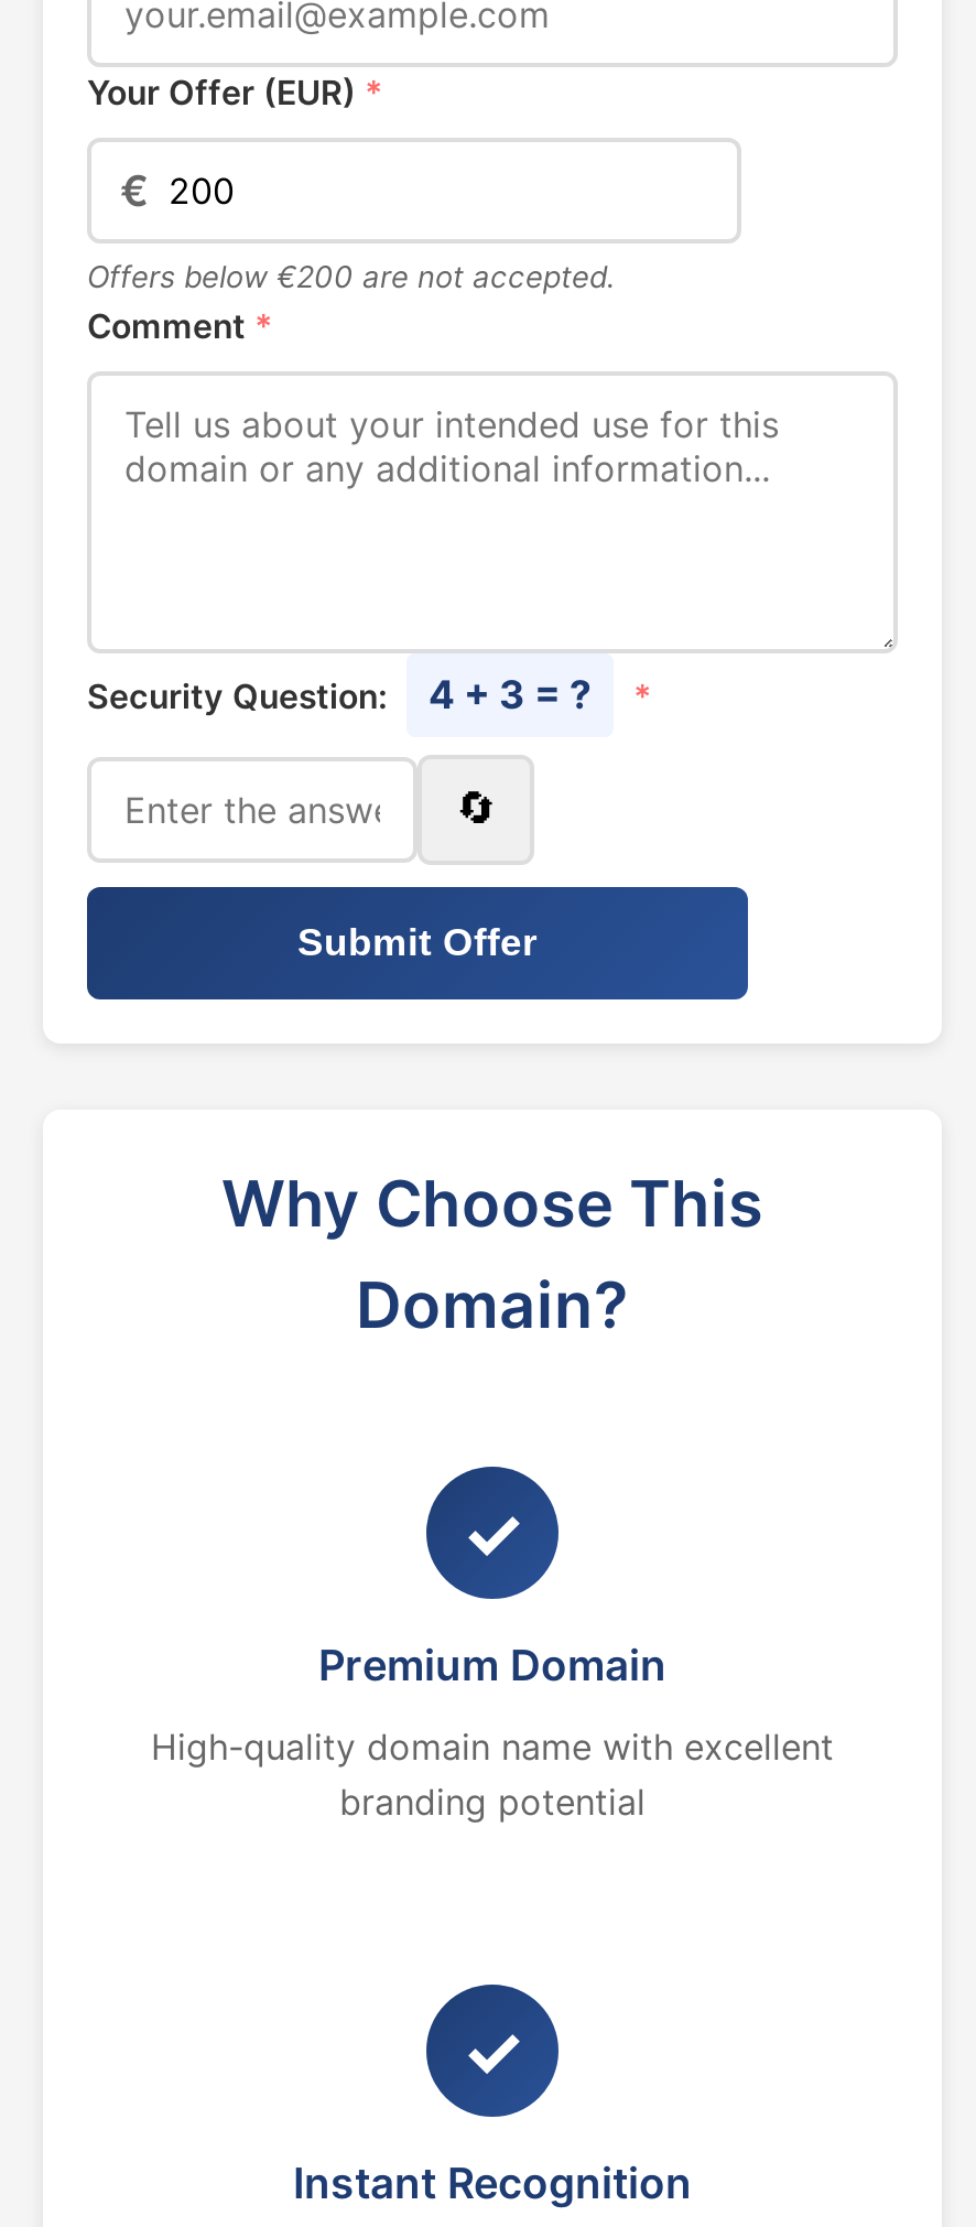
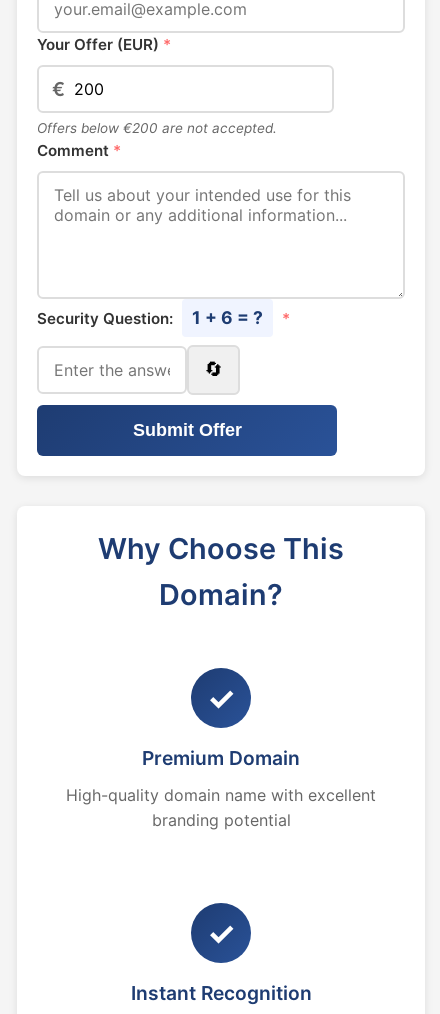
- 4 + 3 = ?
+ 1 + 6 = ?
